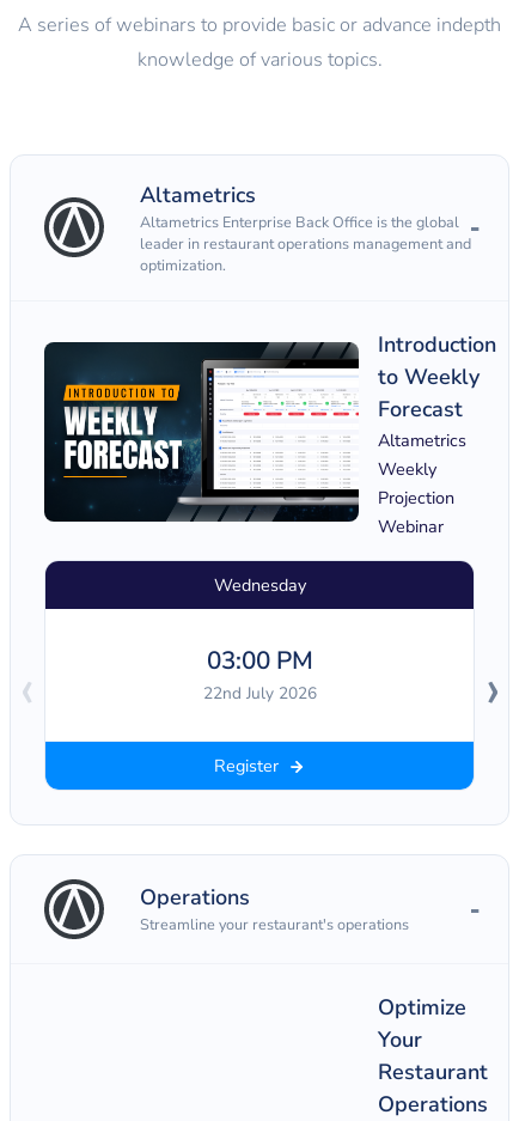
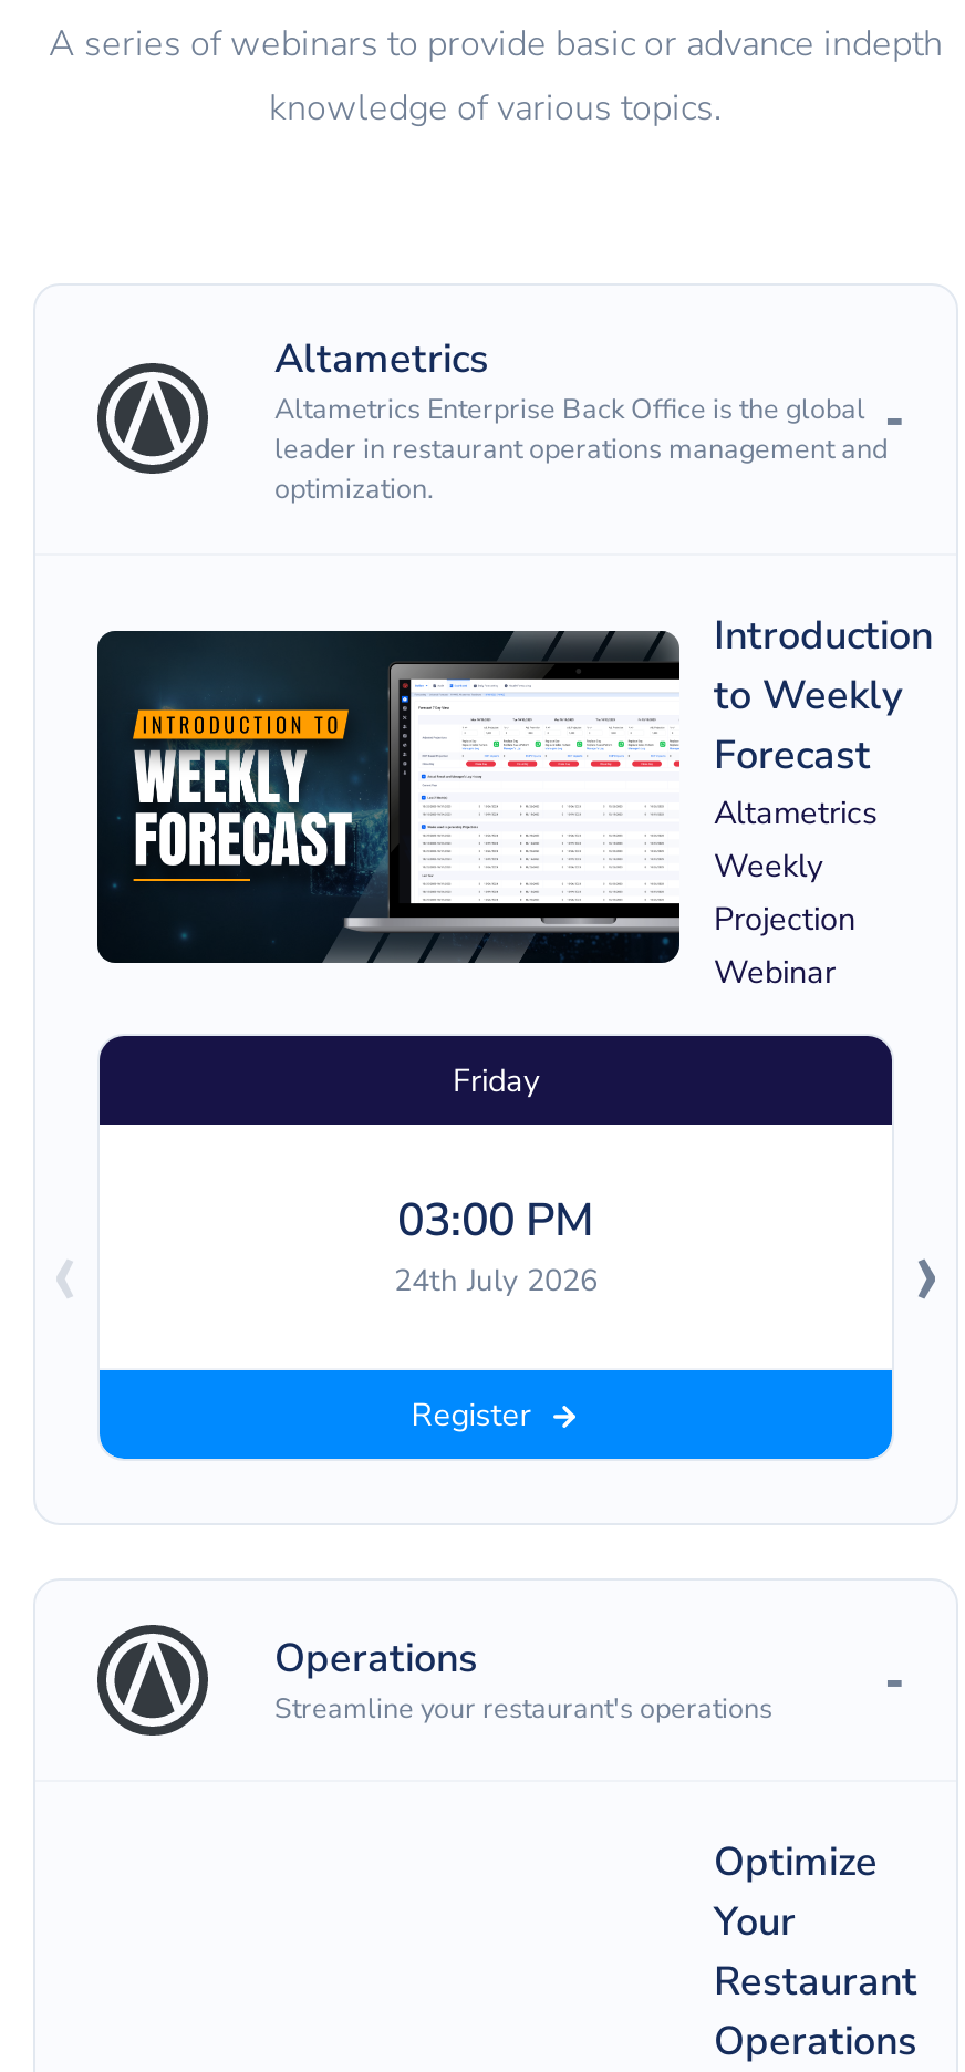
- Wednesday
+ Friday

- 22nd July 2026
+ 24th July 2026
